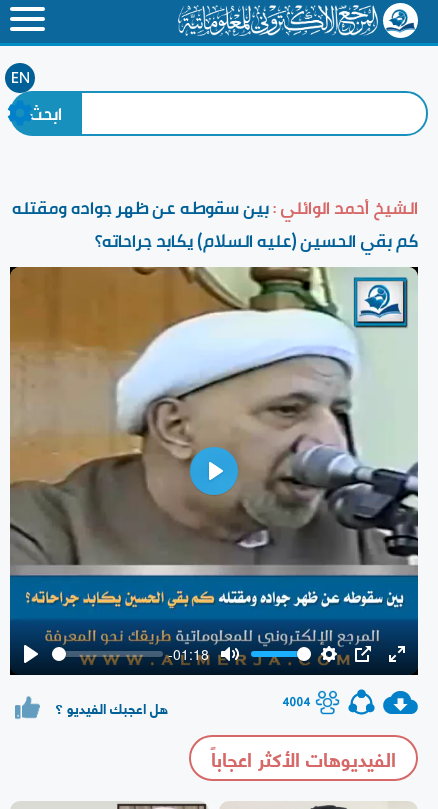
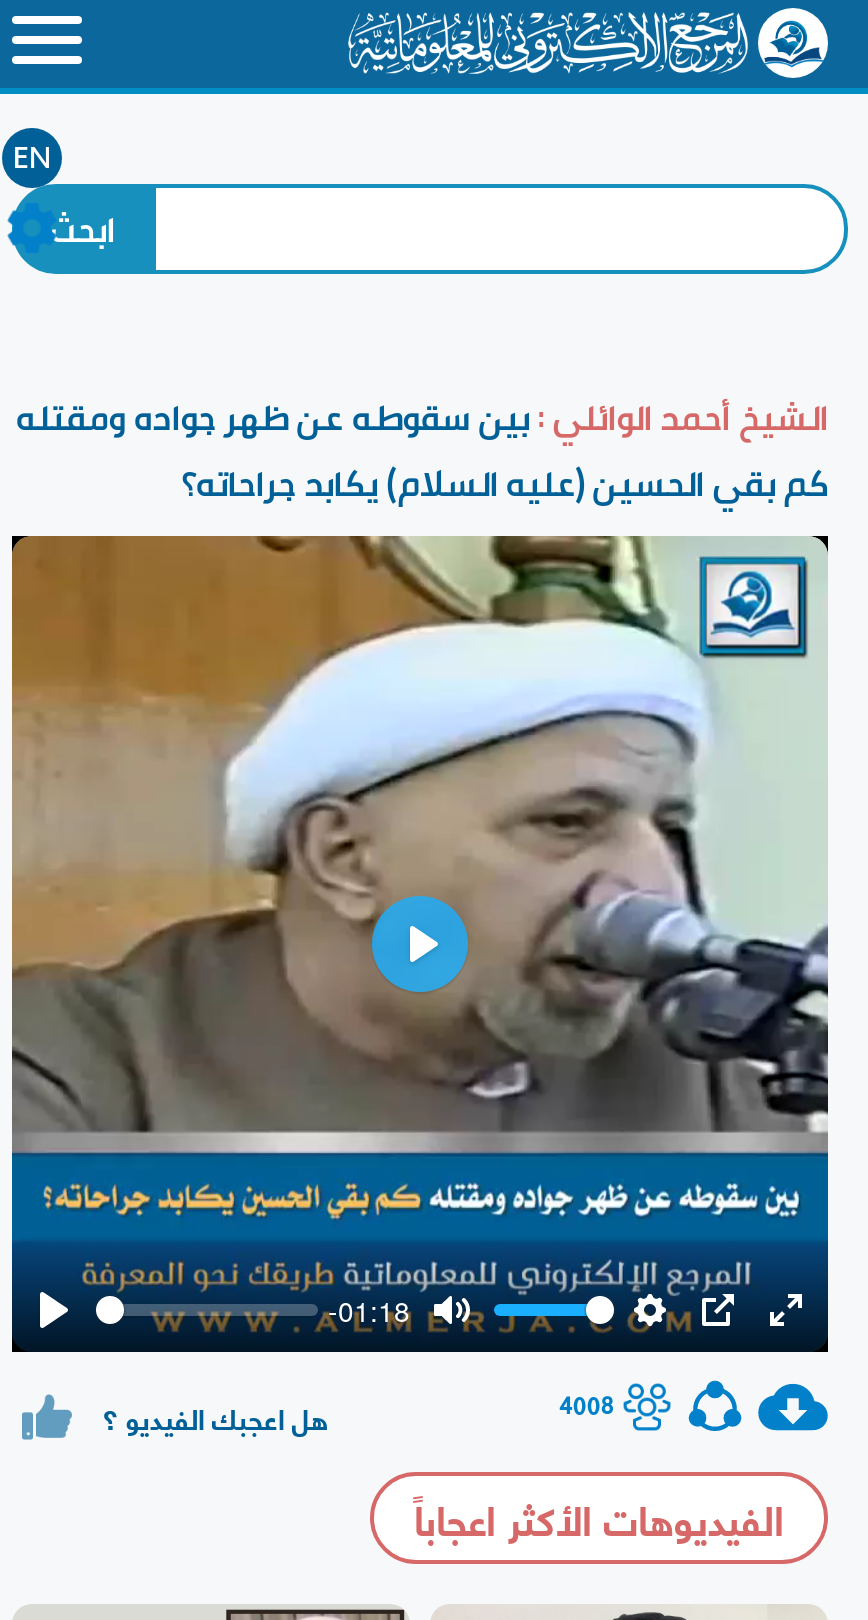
- 4004
+ 4008
